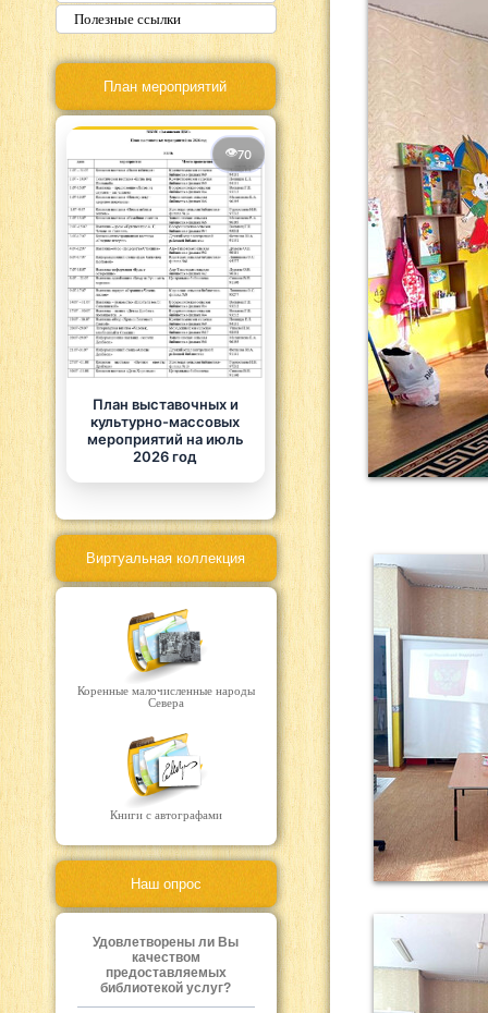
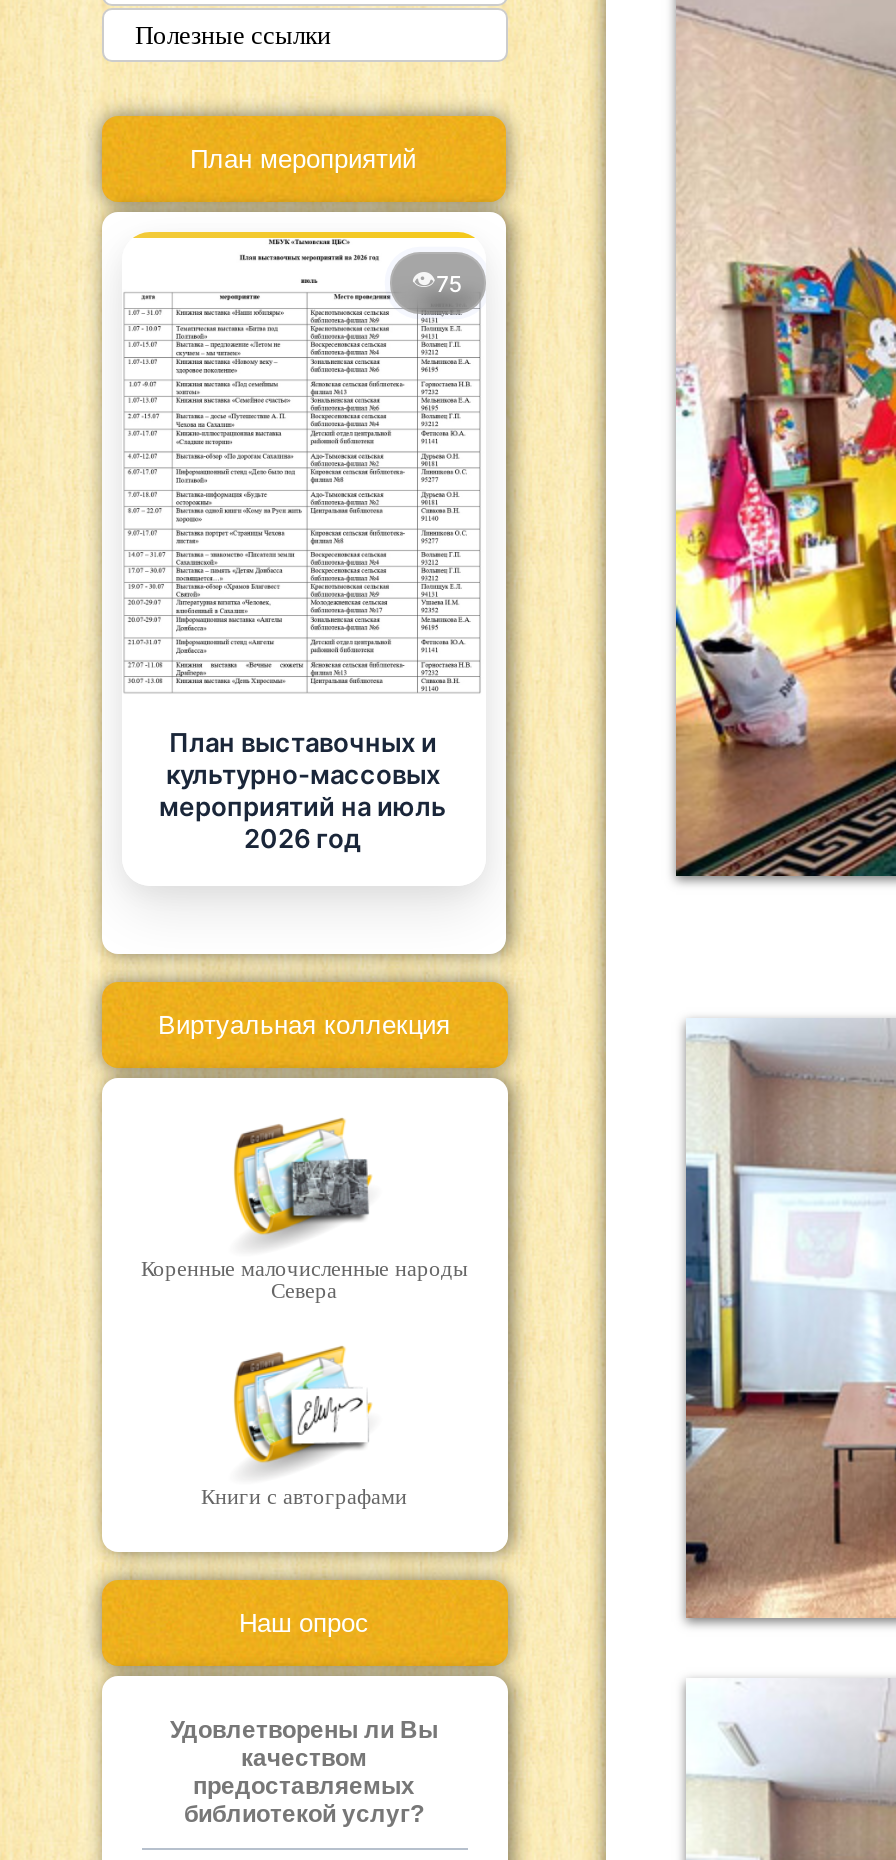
- 70
+ 75
